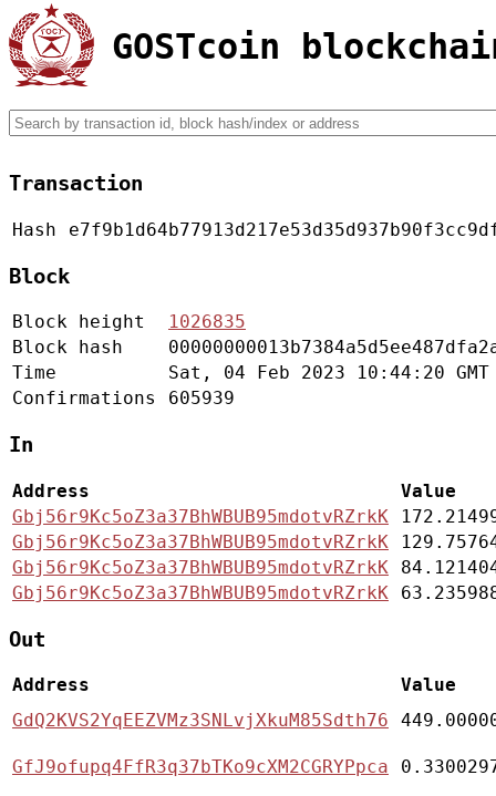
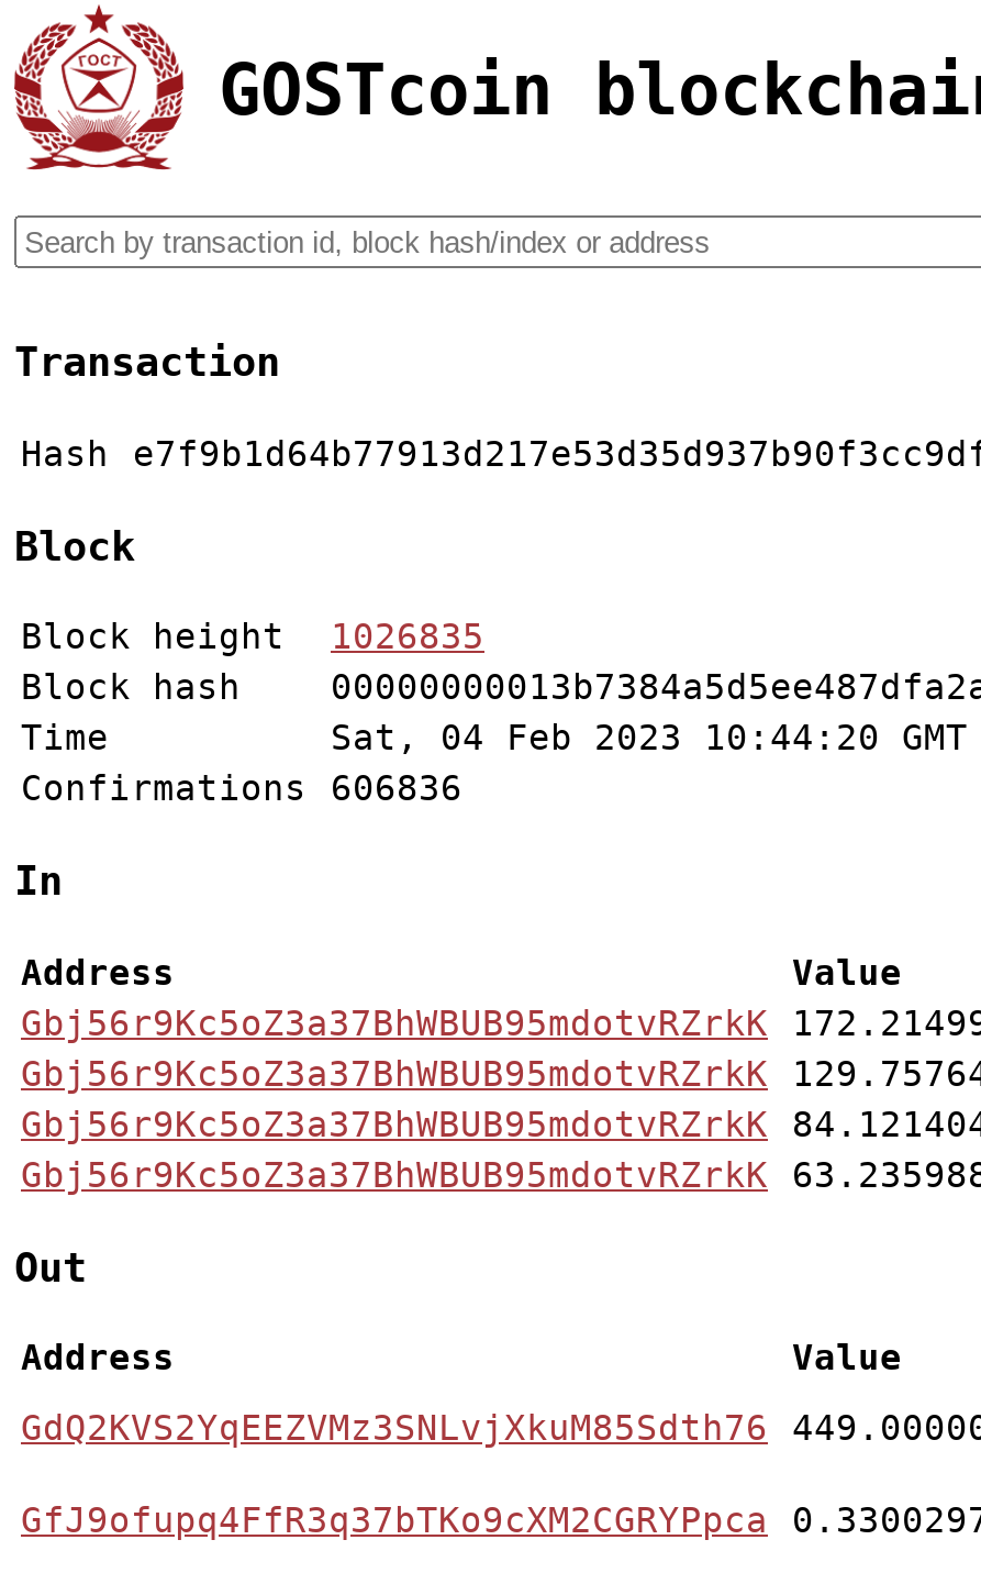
- Confirmations 605939
+ Confirmations 606836
